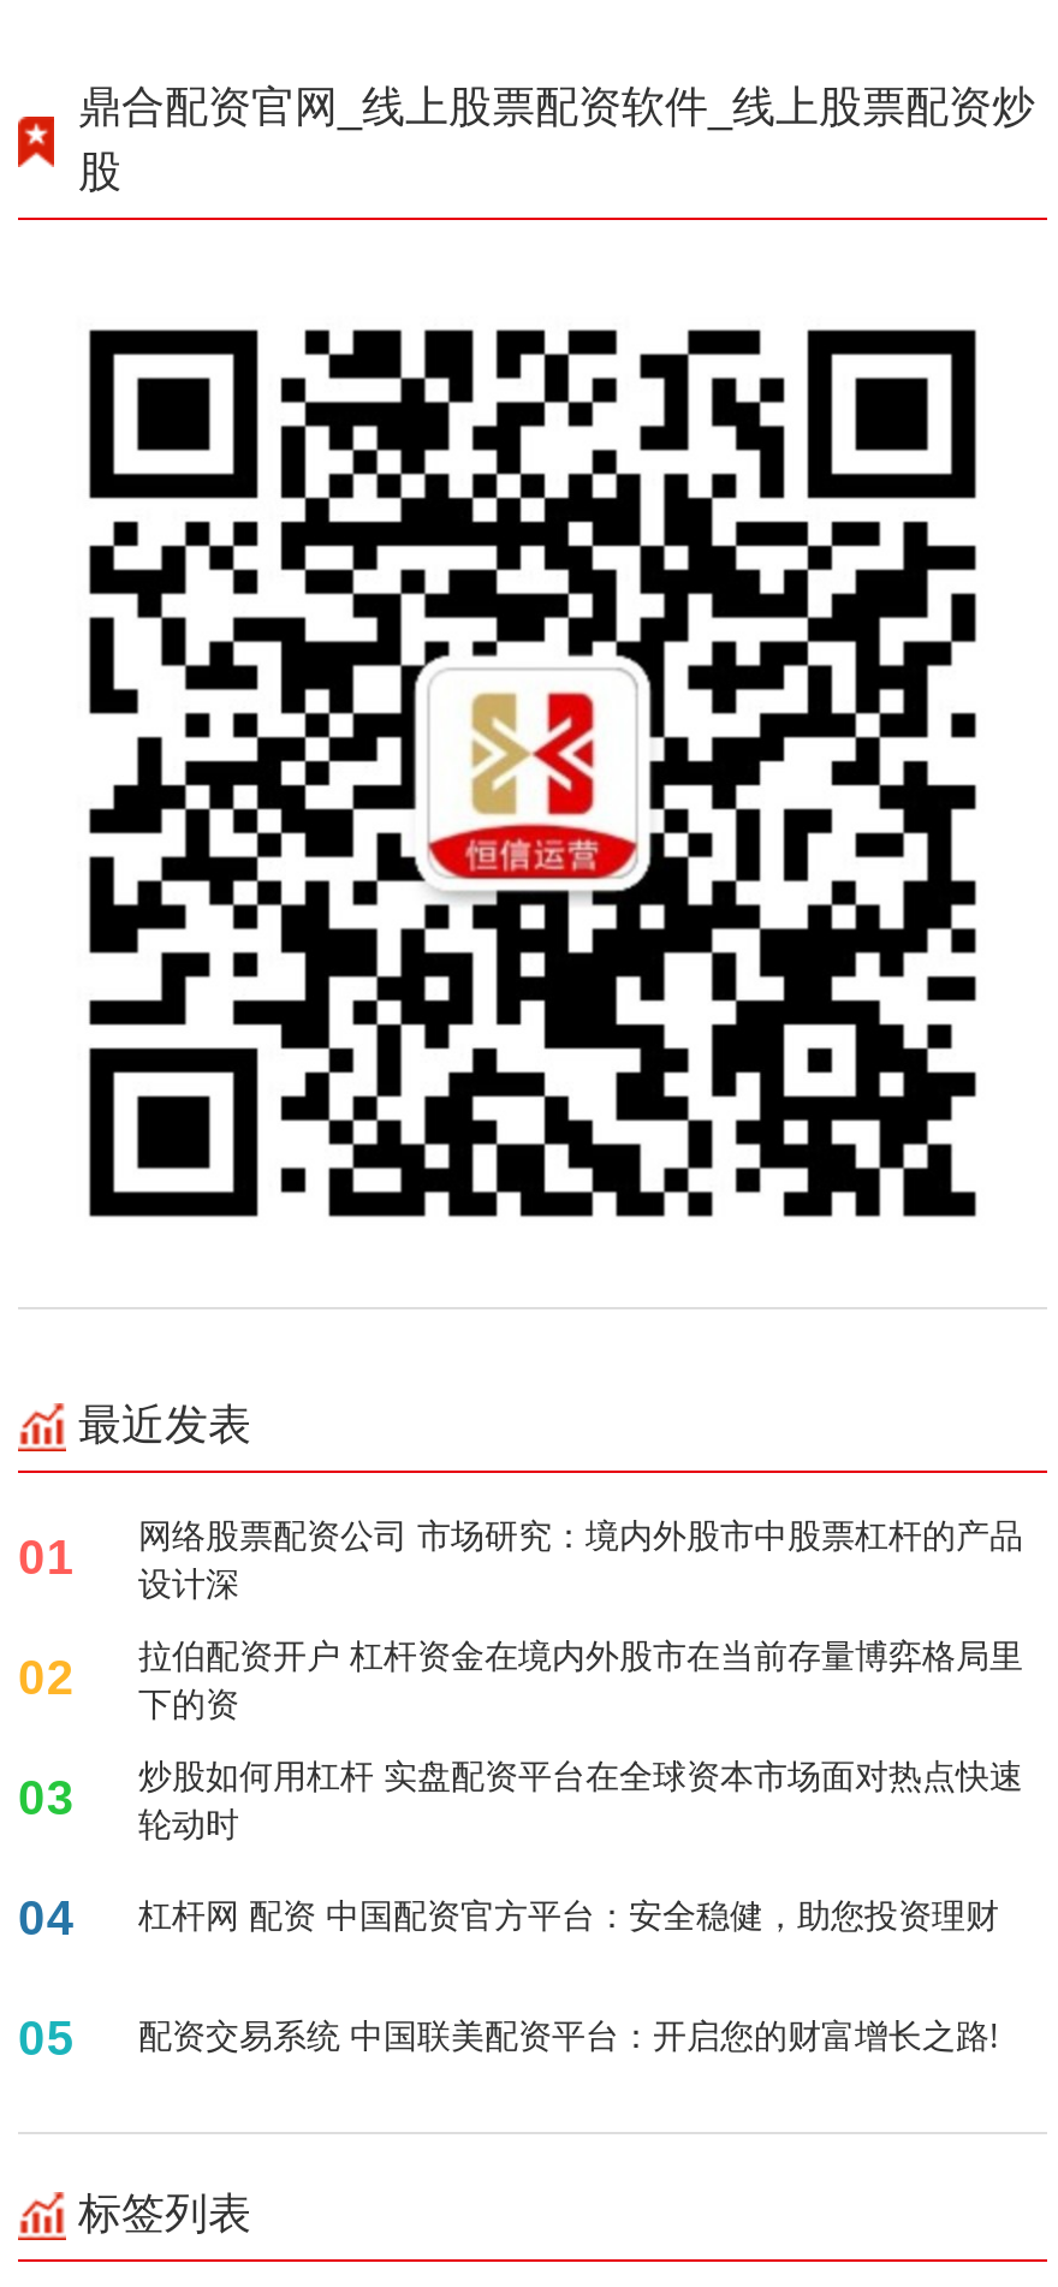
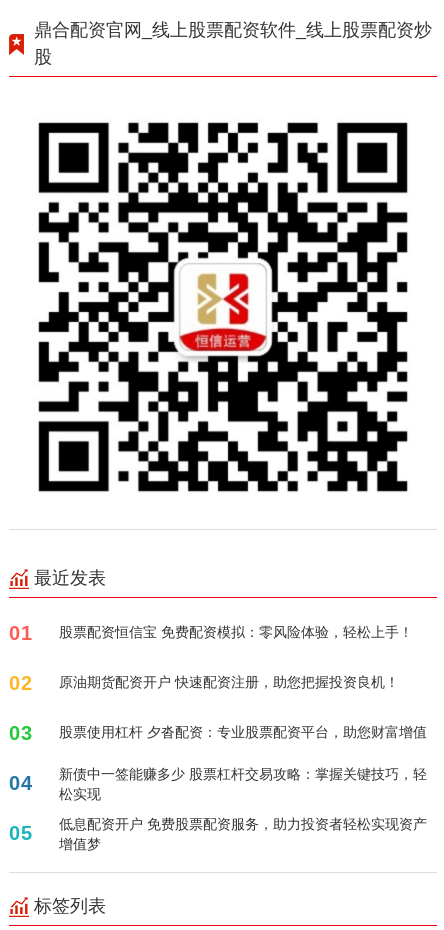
- 网络股票配资公司 市场研究：境内外股市中股票杠杆的产品
- 设计深
+ 股票配资恒信宝 免费配资模拟：零风险体验，轻松上手！

- 拉伯配资开户 杠杆资金在境内外股市在当前存量博弈格局里
- 下的资
+ 原油期货配资开户 快速配资注册，助您把握投资良机！

- 炒股如何用杠杆 实盘配资平台在全球资本市场面对热点快速
- 轮动时
+ 股票使用杠杆 夕沓配资：专业股票配资平台，助您财富增值

- 杠杆网 配资 中国配资官方平台：安全稳健，助您投资理财
+ 新债中一签能赚多少 股票杠杆交易攻略：掌握关键技巧，轻
+ 松实现

- 配资交易系统 中国联美配资平台：开启您的财富增长之路!
+ 低息配资开户 免费股票配资服务，助力投资者轻松实现资产
+ 增值梦
